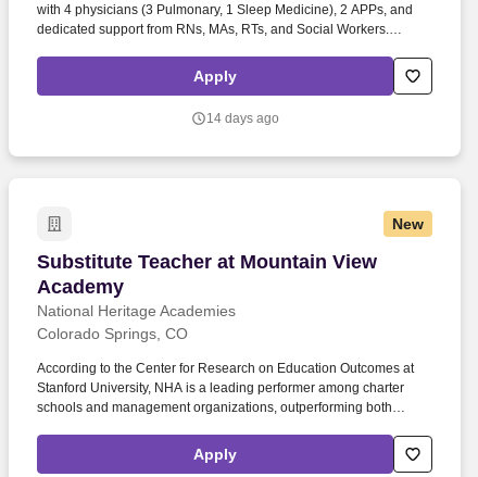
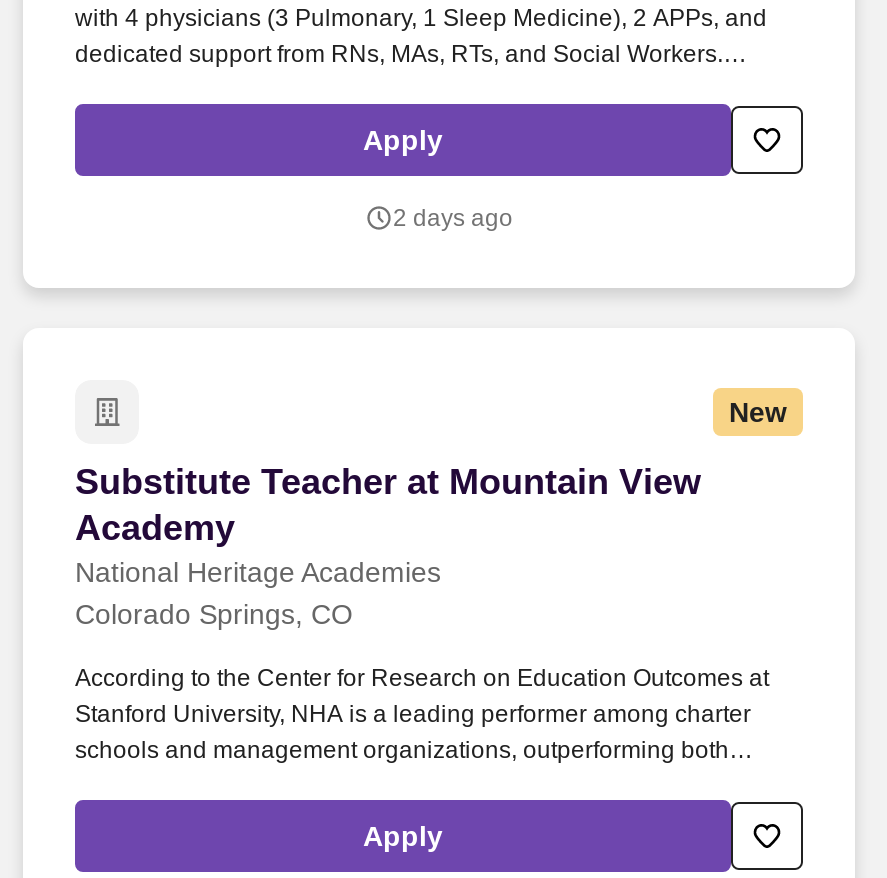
- 14 days ago
+ 2 days ago
